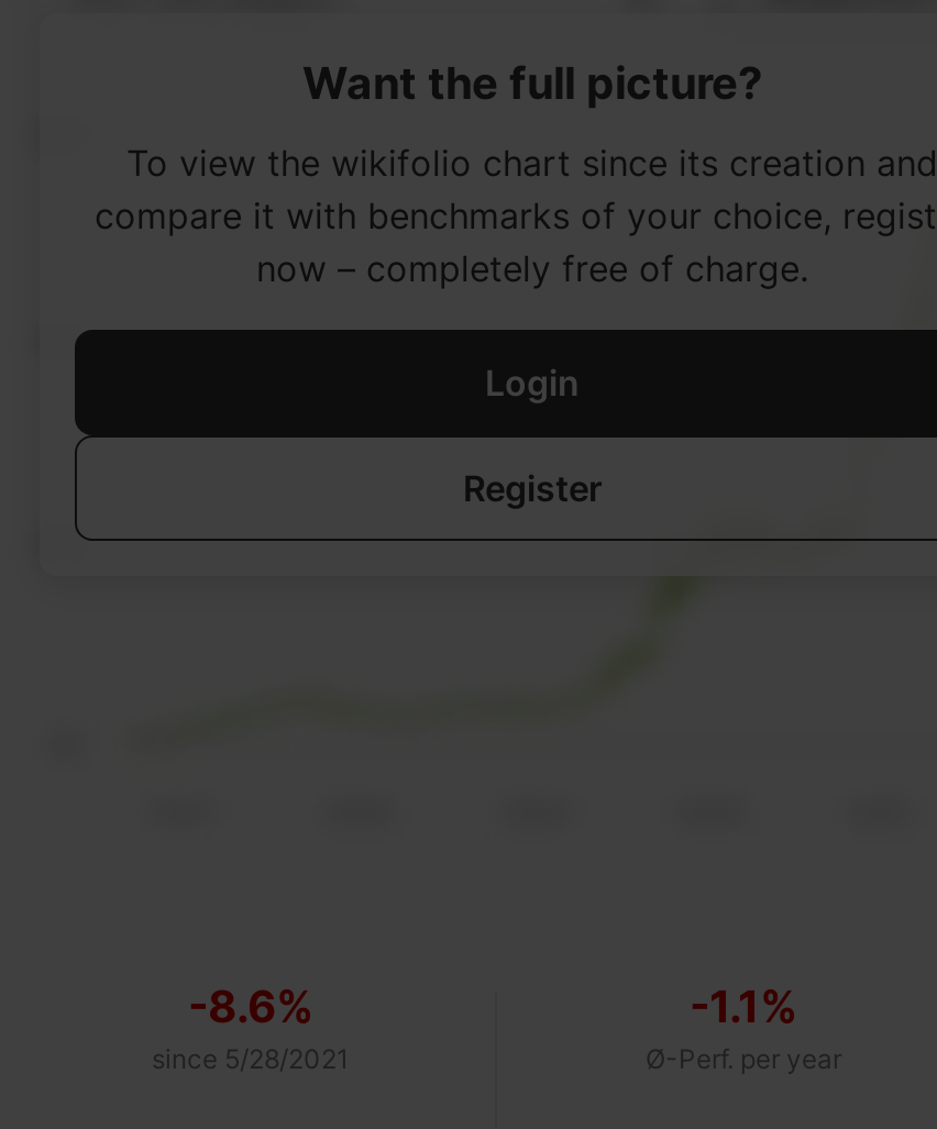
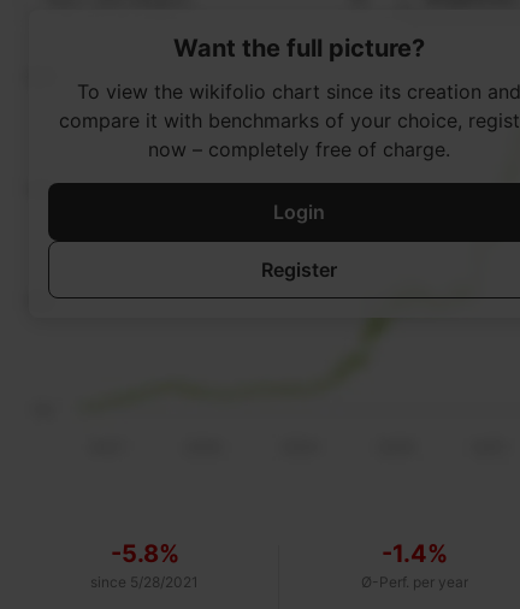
- -8.6%
+ -5.8%

- -1.1%
+ -1.4%
